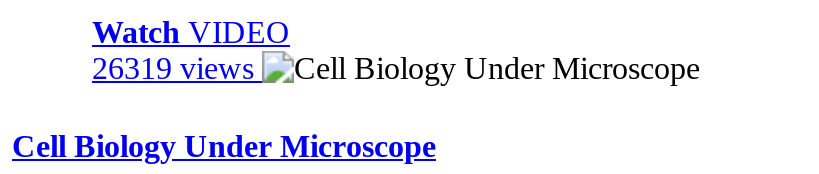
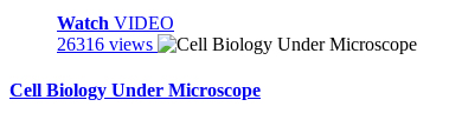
- 26319 views
+ 26316 views
